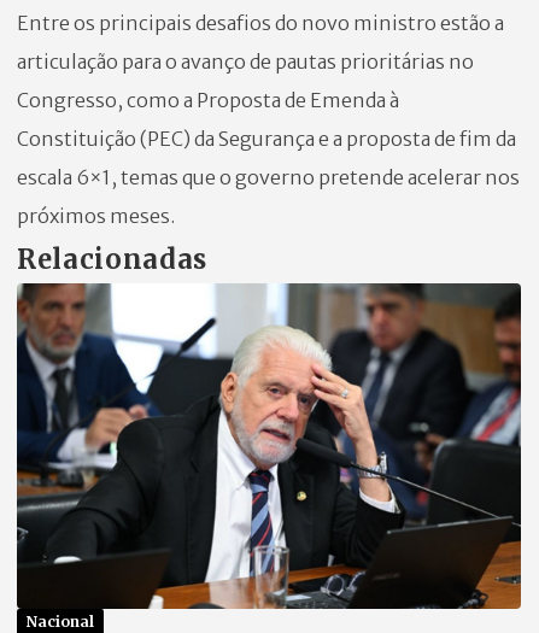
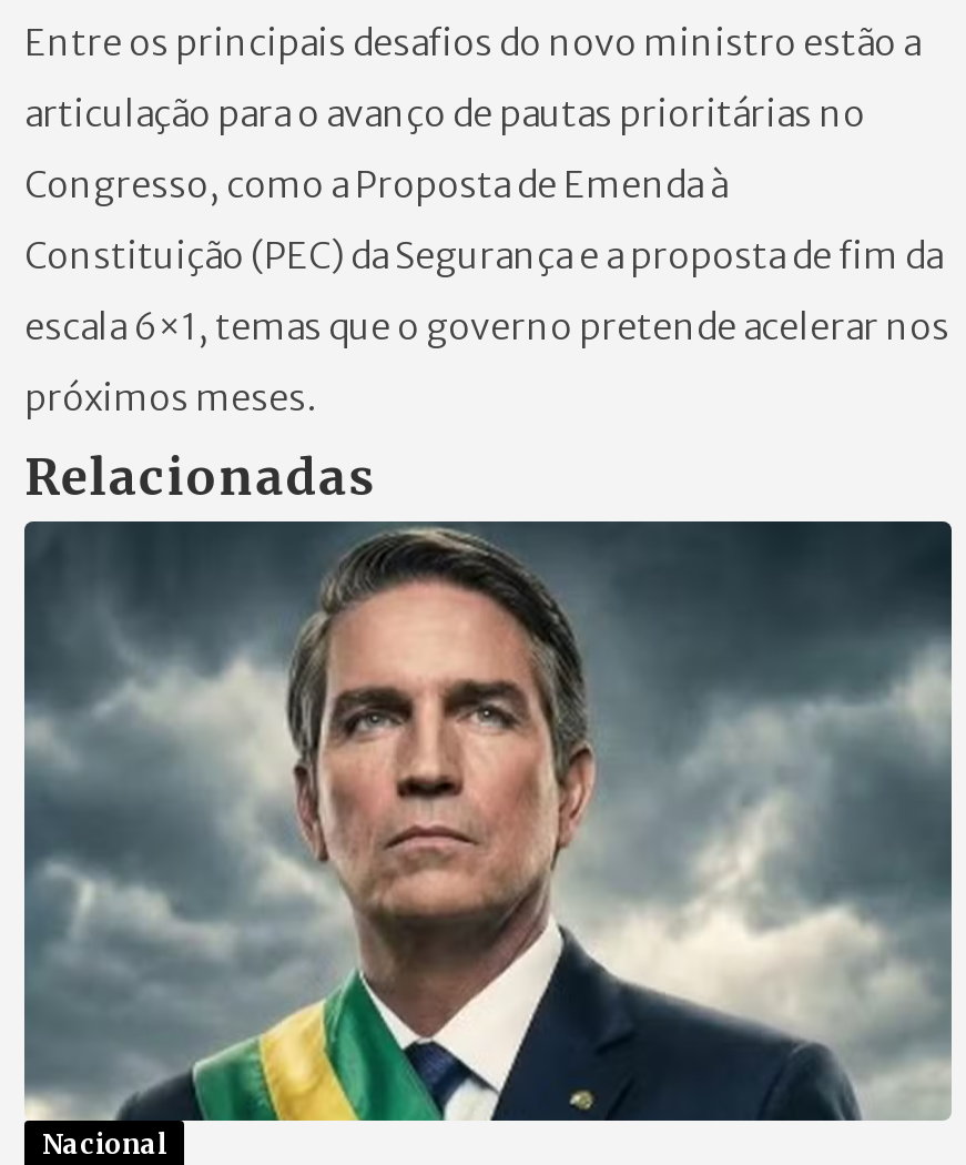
- [image]
+ [image]
